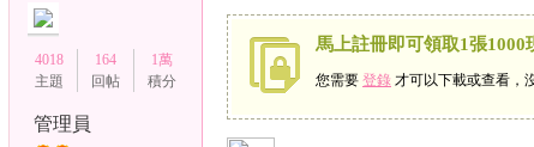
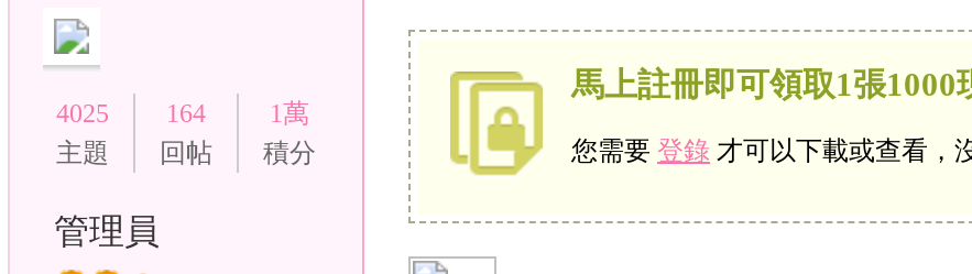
- 4018 164
+ 4025 164
